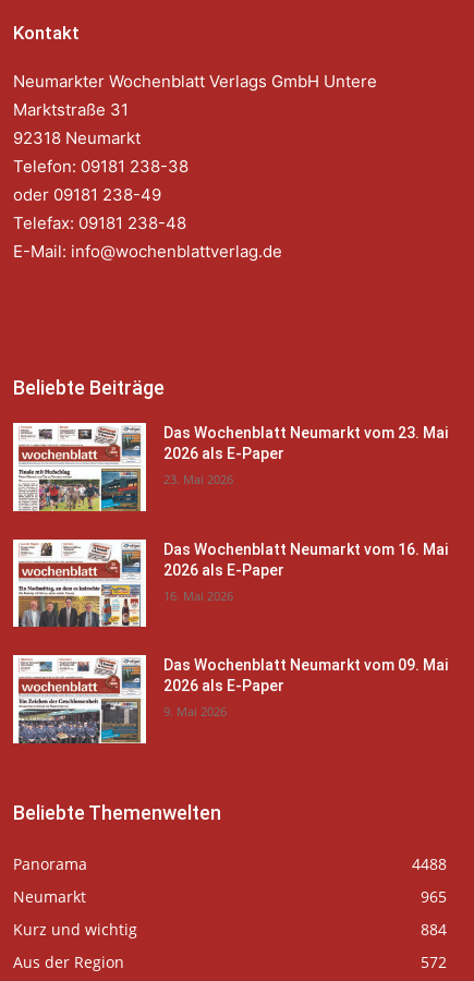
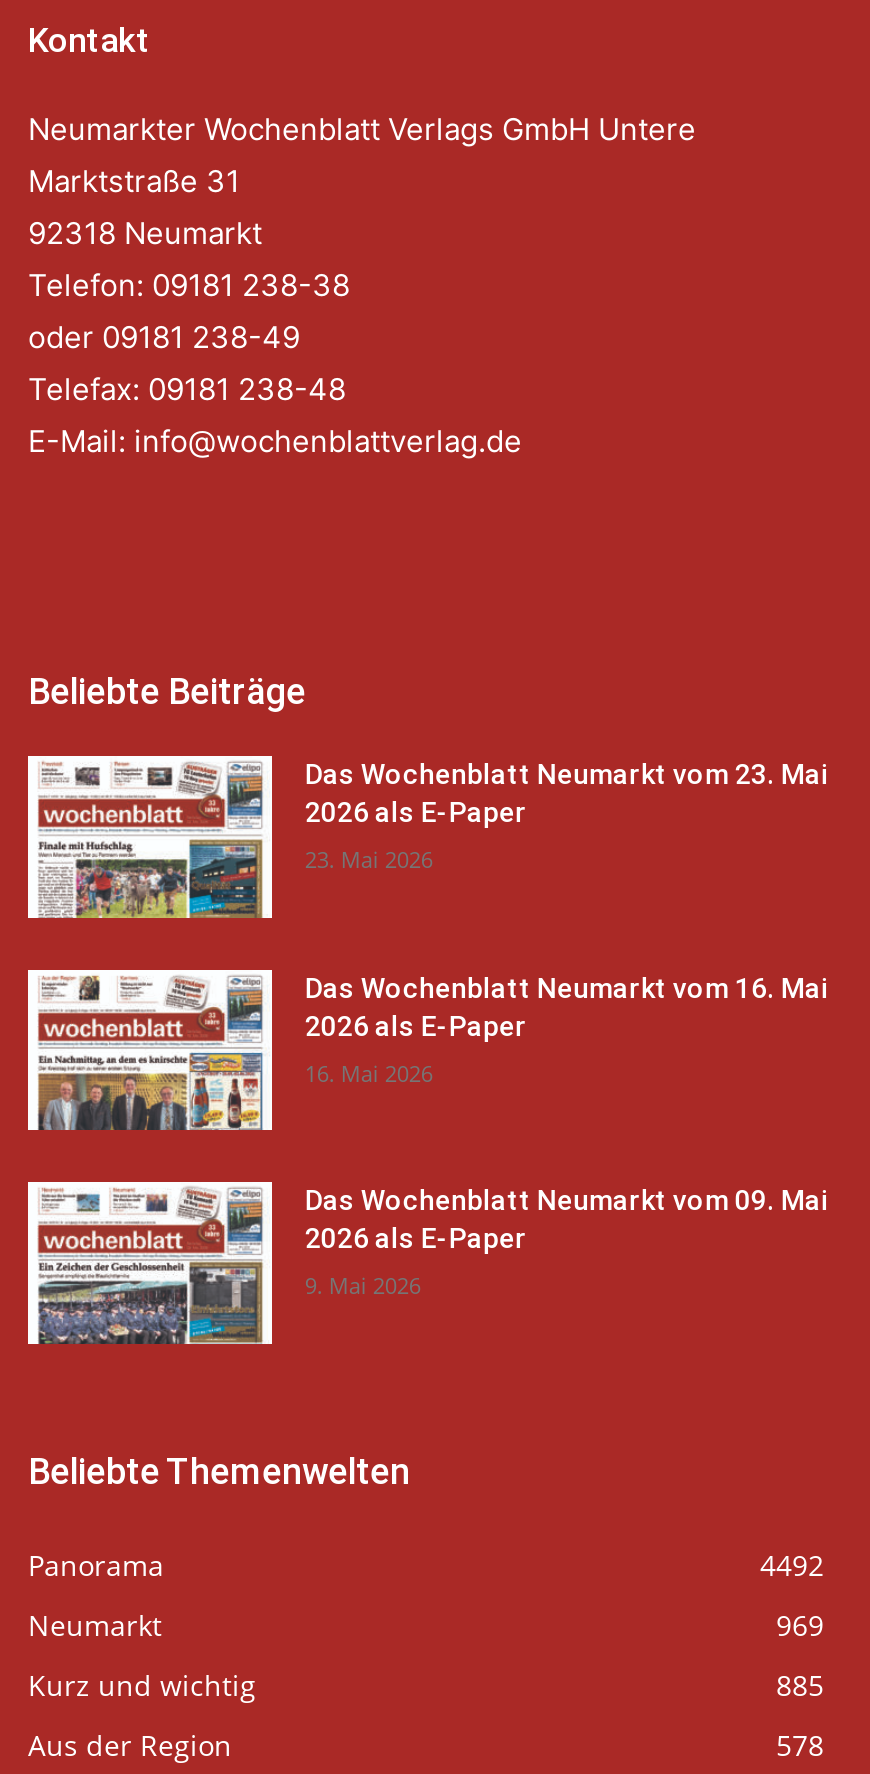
- 4488
+ 4492

- 965
+ 969

- 884
+ 885

- 572
+ 578
